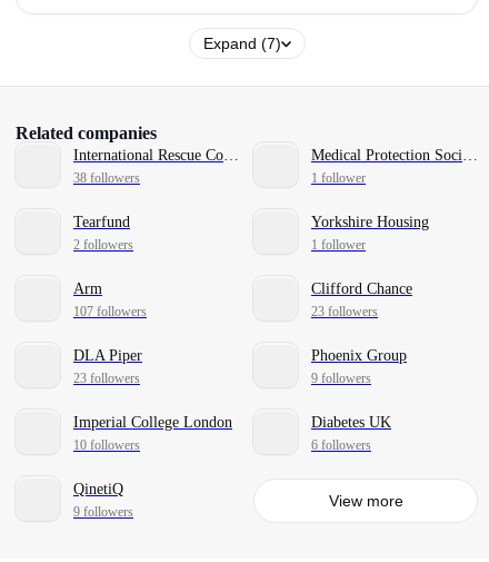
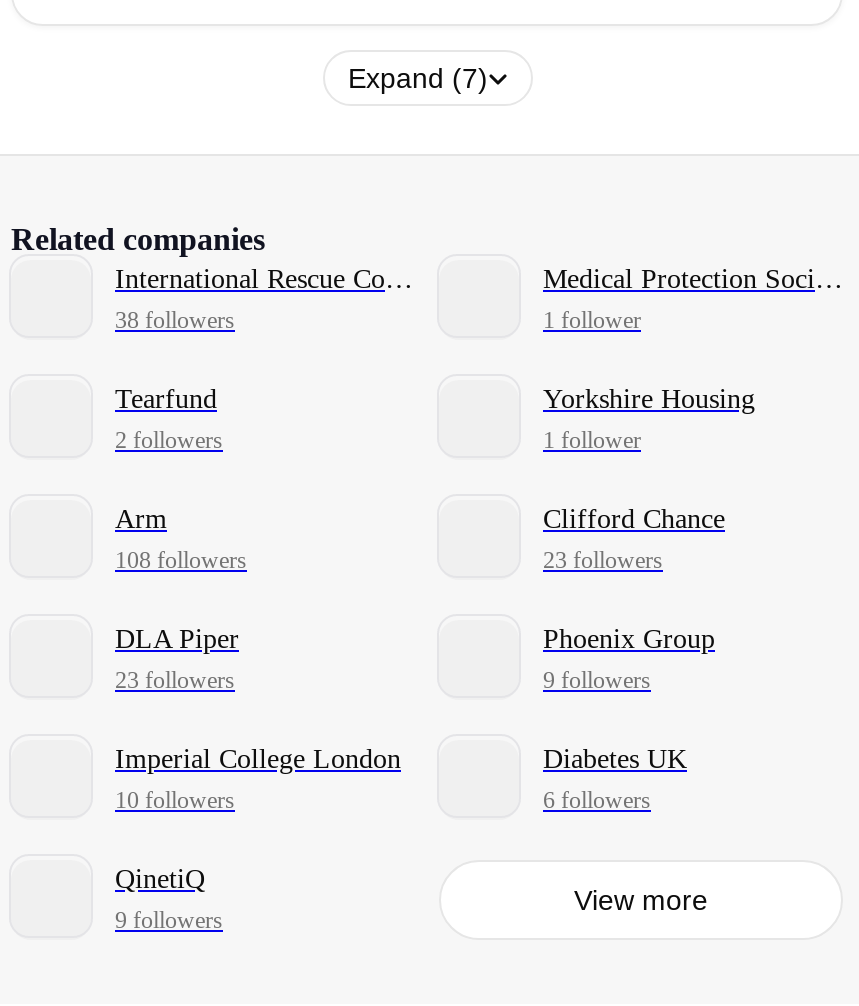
- 107 followers
+ 108 followers
